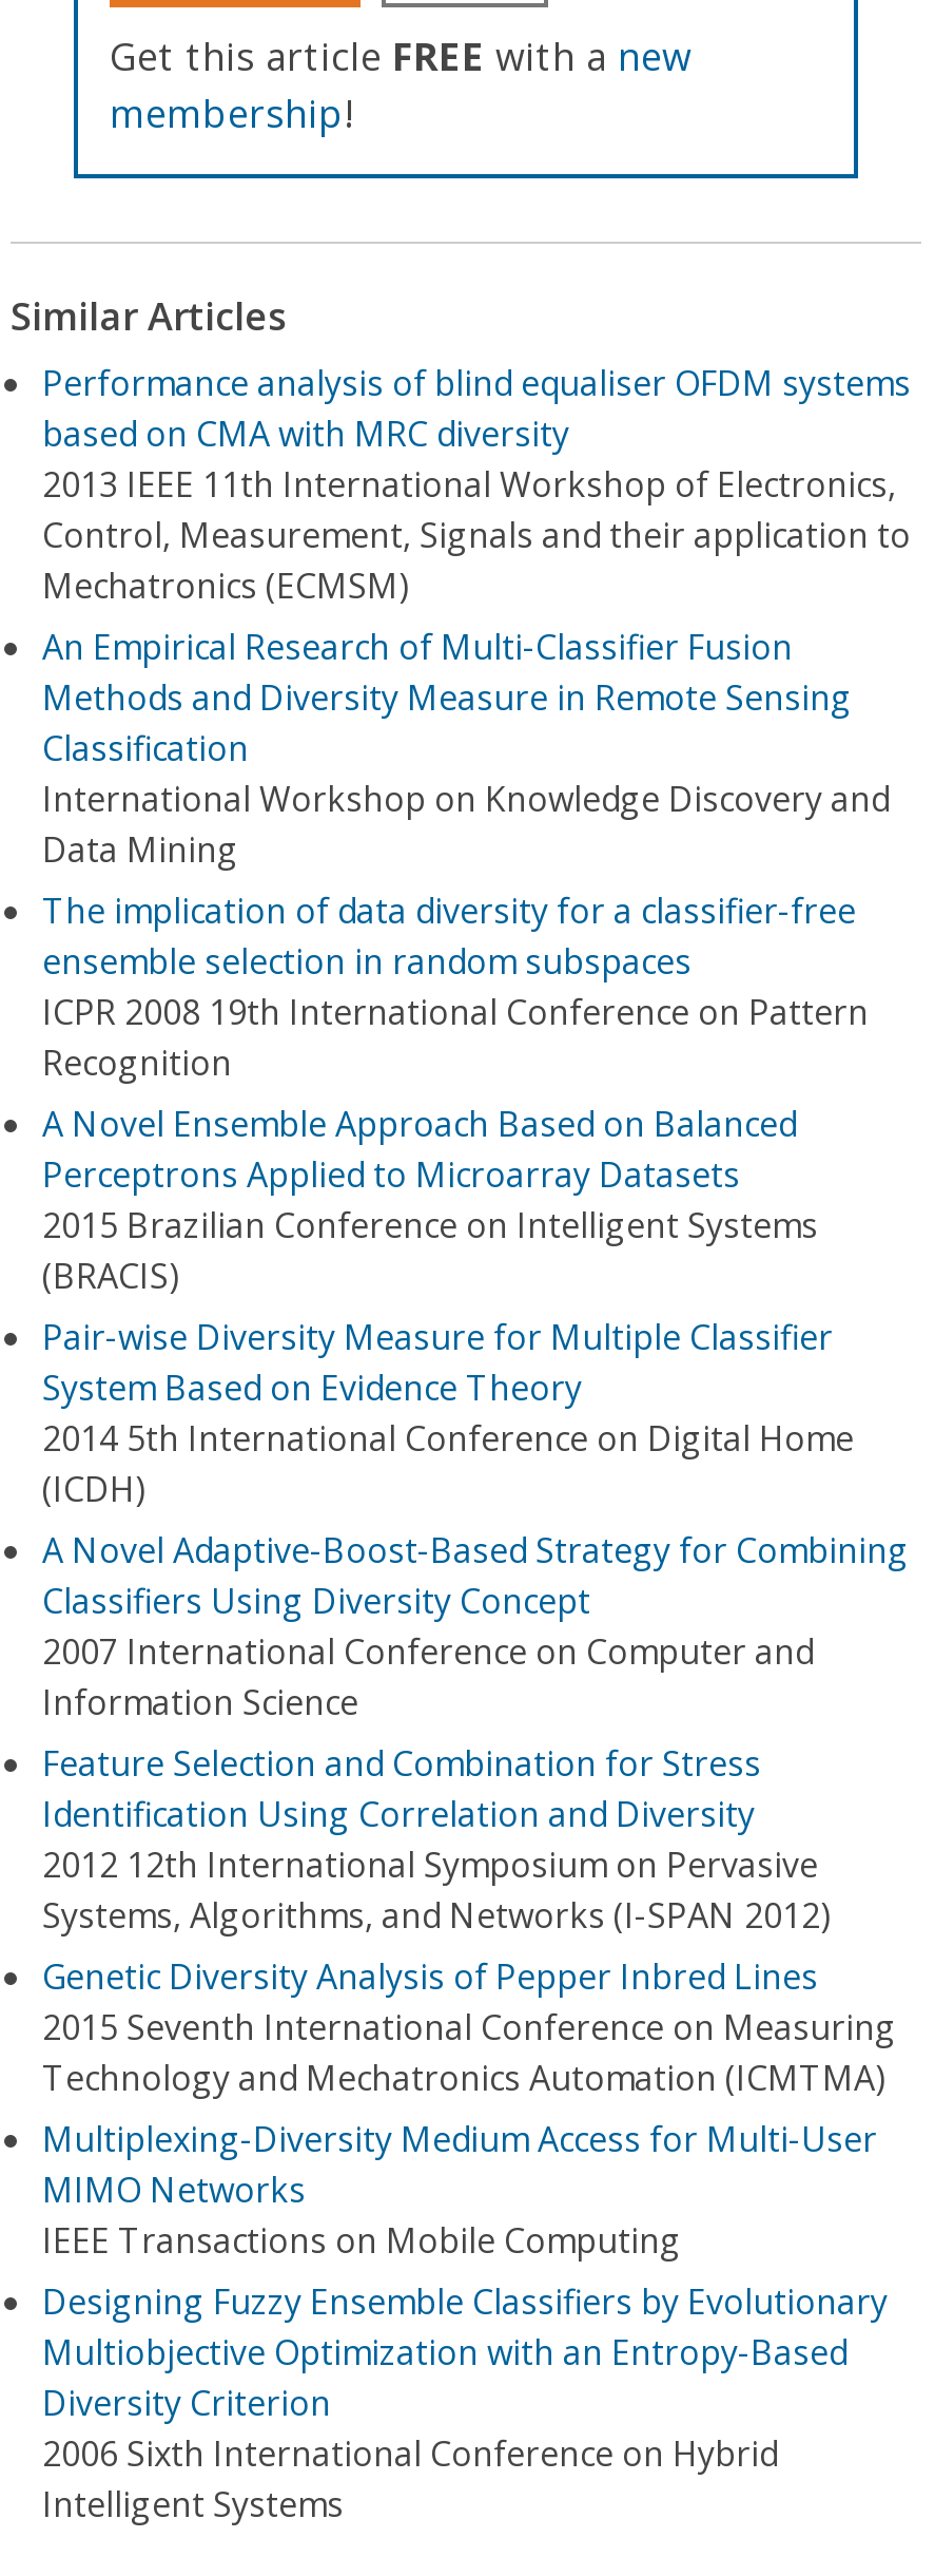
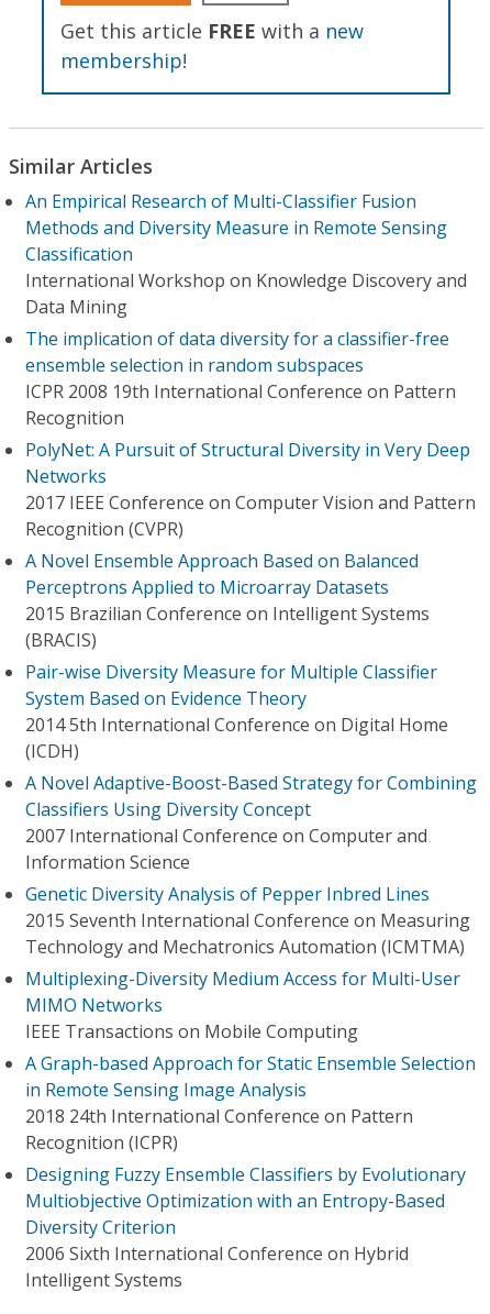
- Performance analysis of blind equaliser OFDM systems
- based on CMA with MRC diversity
- 2013 IEEE 11th International Workshop of Electronics,
- Control, Measurement, Signals and their application to
- Mechatronics (ECMSM)

moved up: An Empirical Research of Multi-Classifier Fusion | Methods and Diversity Measure in Remote Sensing | Classification | ... | ICPR 2008 19th International Conference on Pattern | Recognition

+ PolyNet: A Pursuit of Structural Diversity in Very Deep
+ Networks
+ 2017 IEEE Conference on Computer Vision and Pattern
+ Recognition (CVPR)

- Feature Selection and Combination for Stress
- Identification Using Correlation and Diversity
- 2012 12th International Symposium on Pervasive
- Systems, Algorithms, and Networks (I-SPAN 2012)

moved up: Genetic Diversity Analysis of Pepper Inbred Lines | 2015 Seventh International Conference on Measuring | Technology and Mechatronics Automation (ICMTMA) | Multiplexing-Diversity Medium Access for Multi-User | MIMO Networks | IEEE Transactions on Mobile Computing

+ A Graph-based Approach for Static Ensemble Selection
+ in Remote Sensing Image Analysis
+ 2018 24th International Conference on Pattern
+ Recognition (ICPR)
